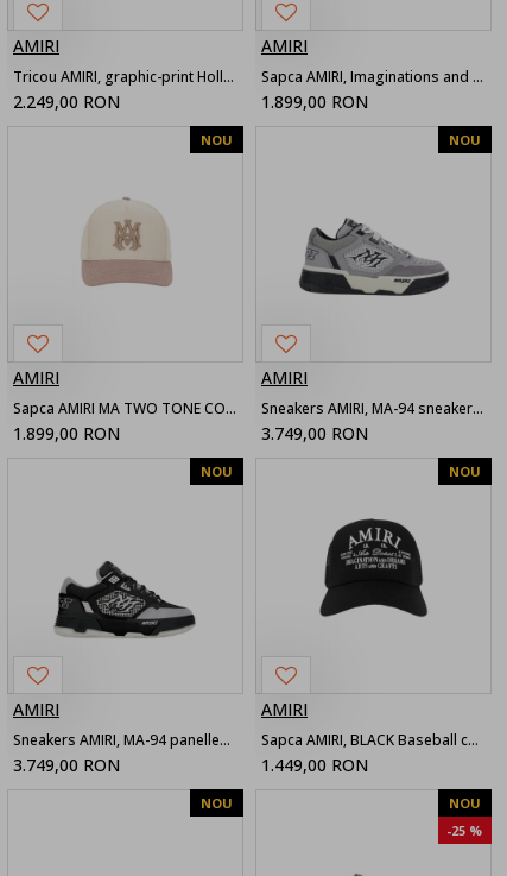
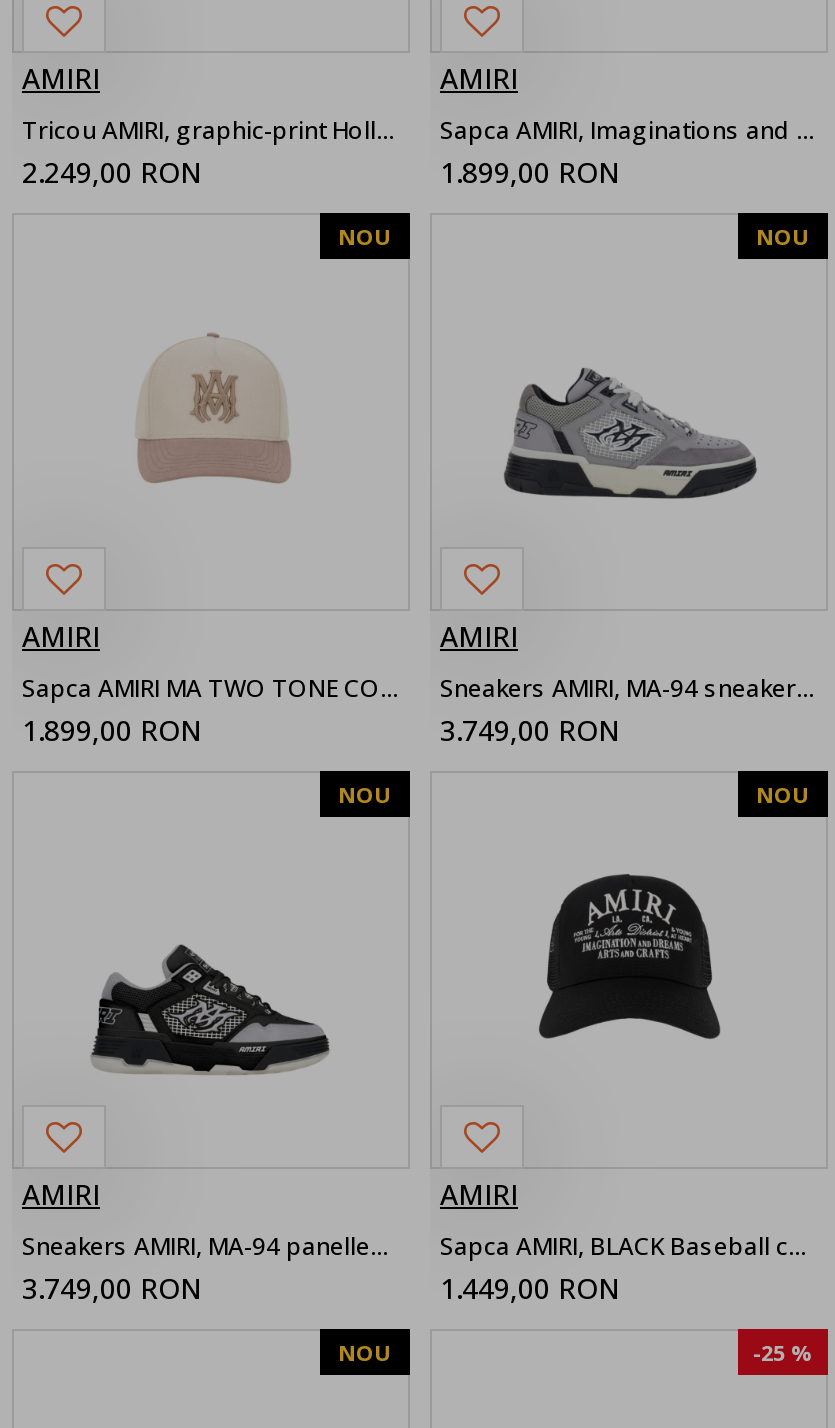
- NOU
